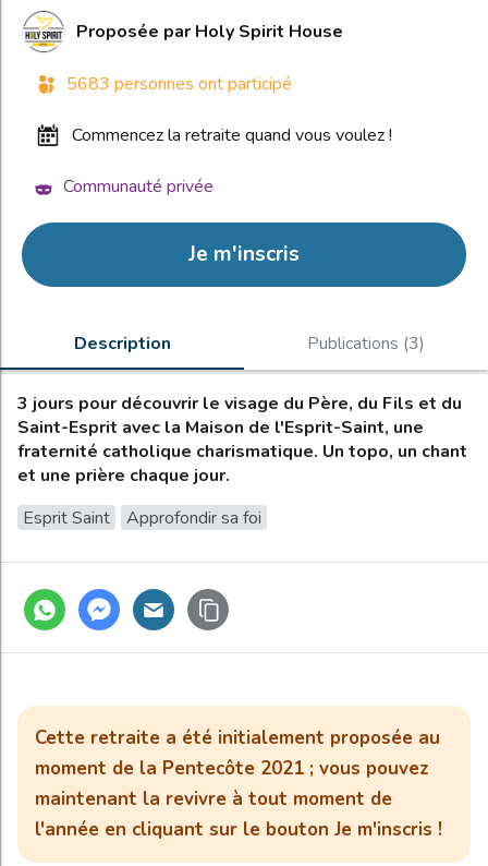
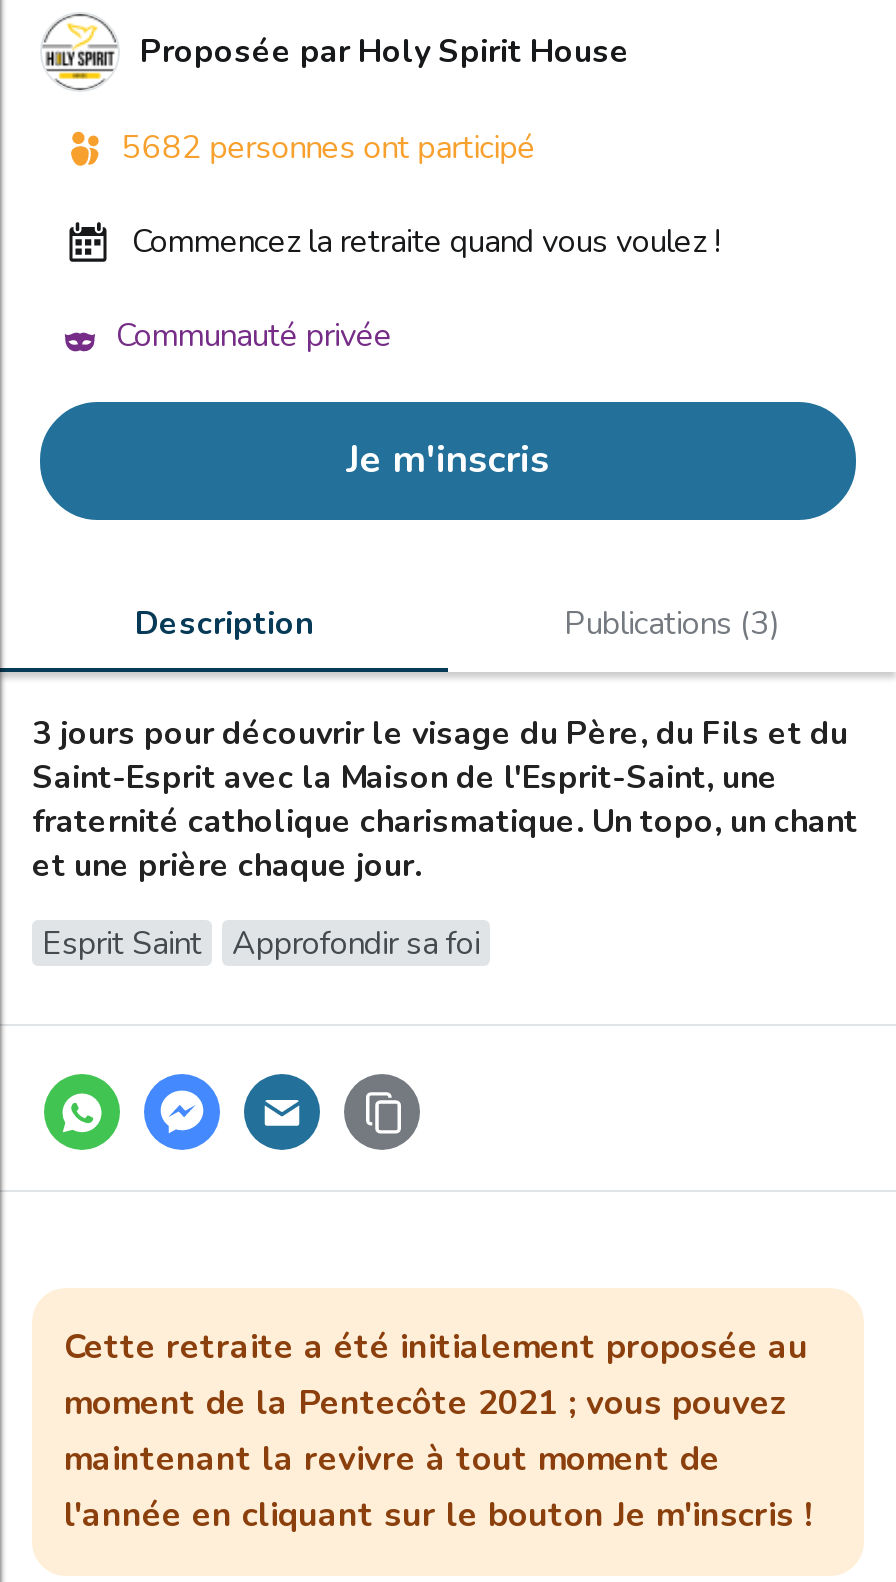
- 5683 personnes ont participé
+ 5682 personnes ont participé
